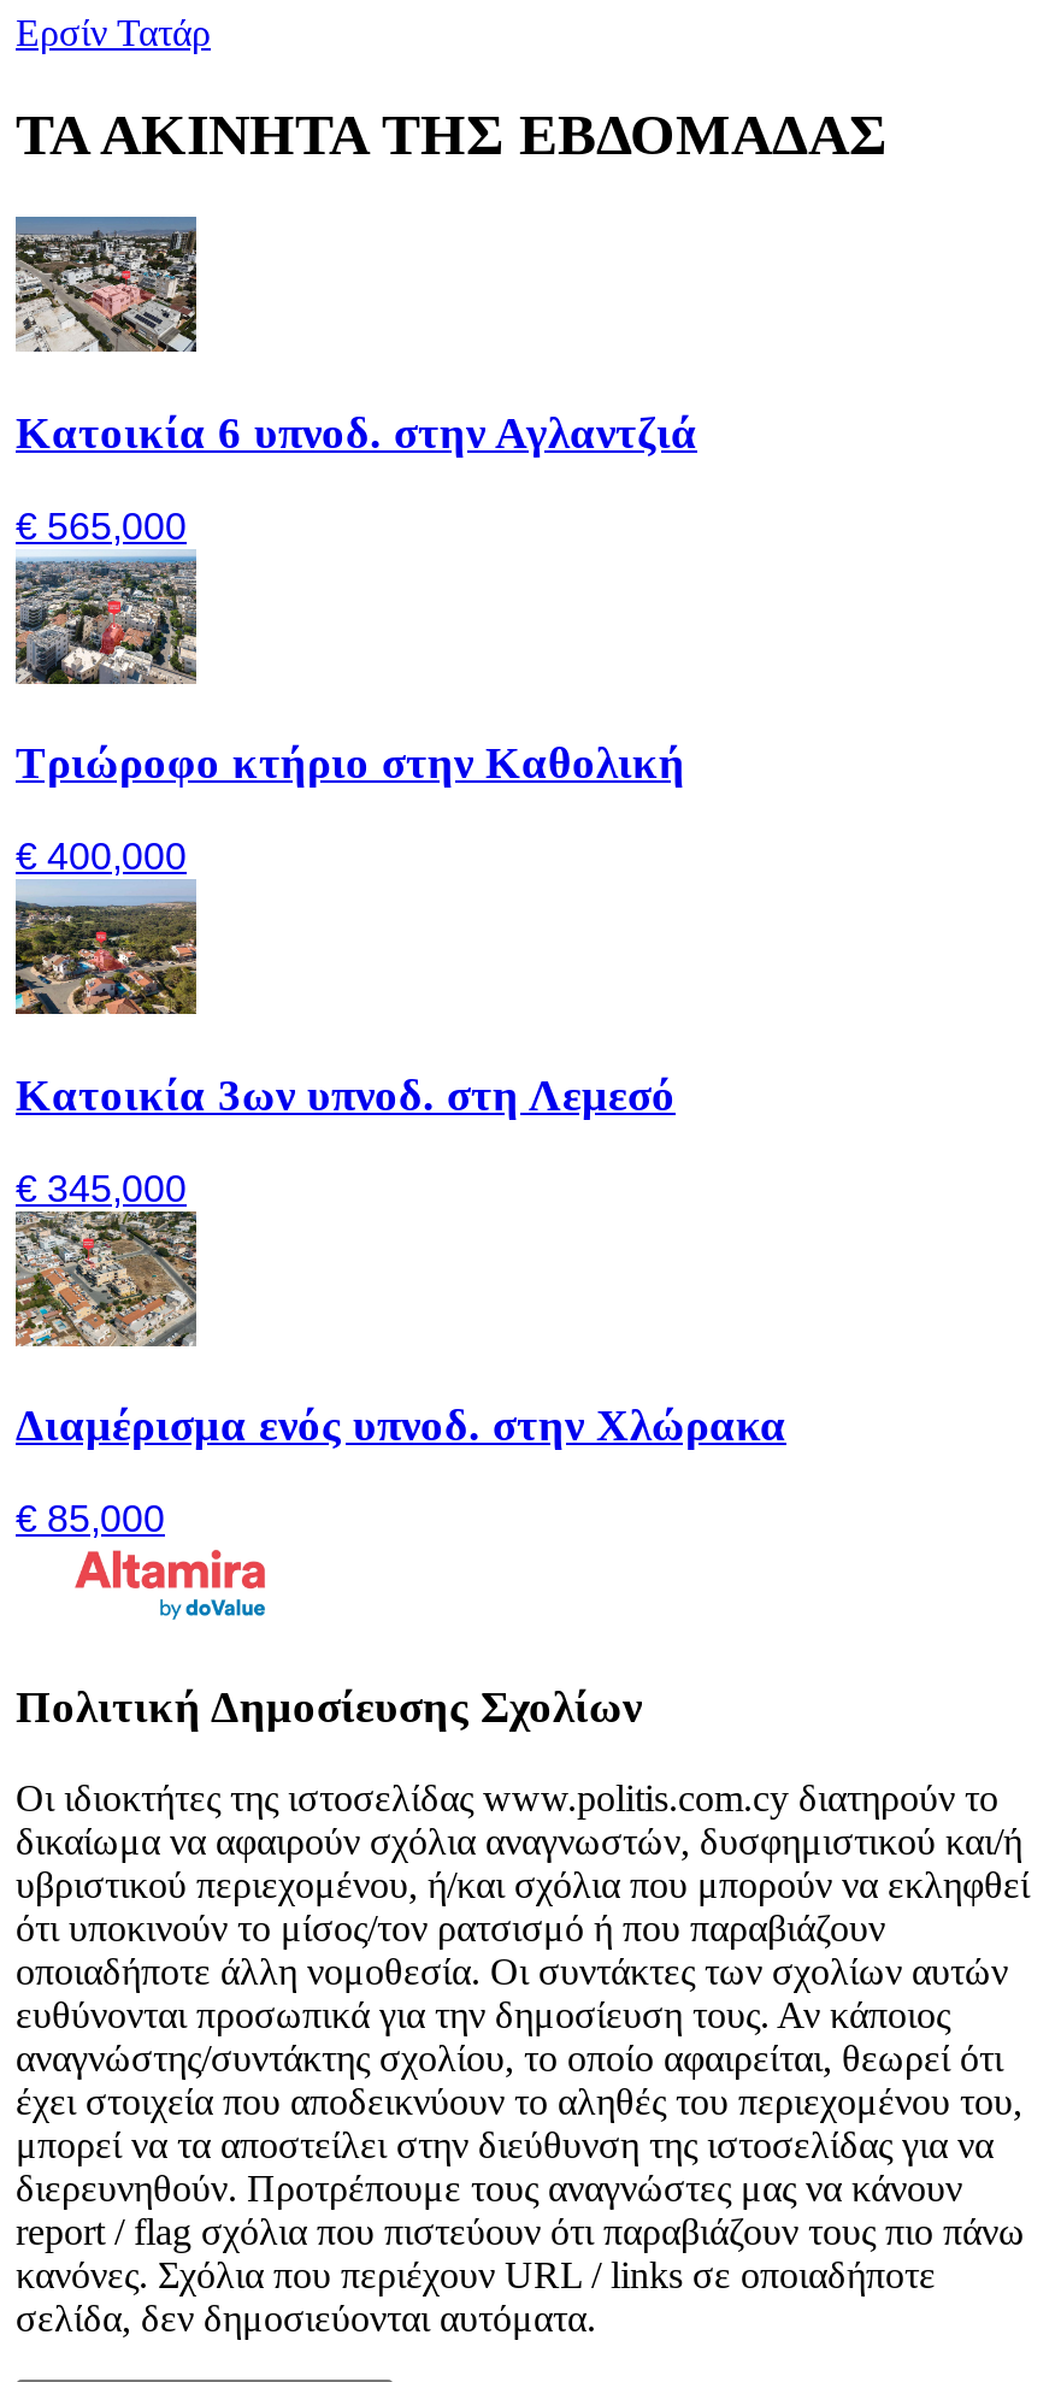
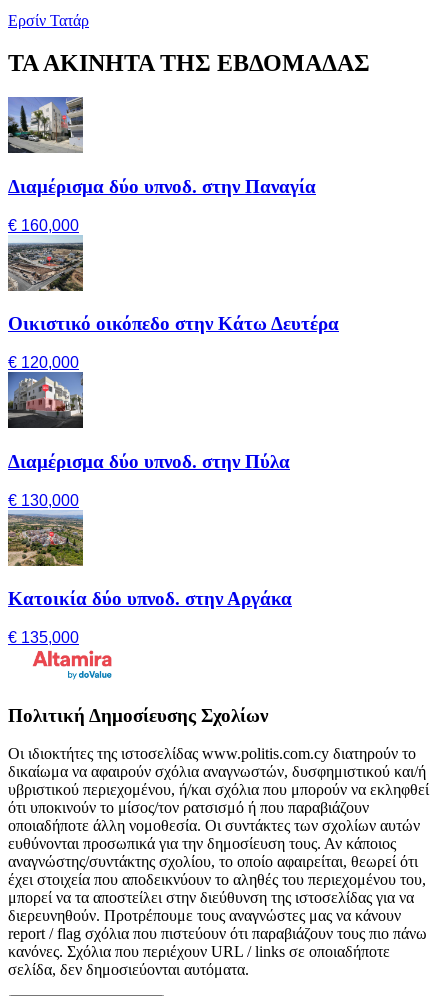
- [image]
- Κατοικία 6 υπνοδ. στην Αγλαντζιά
+ [image]
+ Διαμέρισμα δύο υπνοδ. στην Παναγία

- € 565,000
+ € 160,000

- [image]
- Τριώροφο κτήριο στην Καθολική
+ [image]
+ Οικιστικό οικόπεδο στην Κάτω Δευτέρα

- € 400,000
+ € 120,000

- [image]
- Κατοικία 3ων υπνοδ. στη Λεμεσό
+ [image]
+ Διαμέρισμα δύο υπνοδ. στην Πύλα

- € 345,000
+ € 130,000

- [image]
- Διαμέρισμα ενός υπνοδ. στην Χλώρακα
+ [image]
+ Κατοικία δύο υπνοδ. στην Αργάκα

- € 85,000
+ € 135,000
